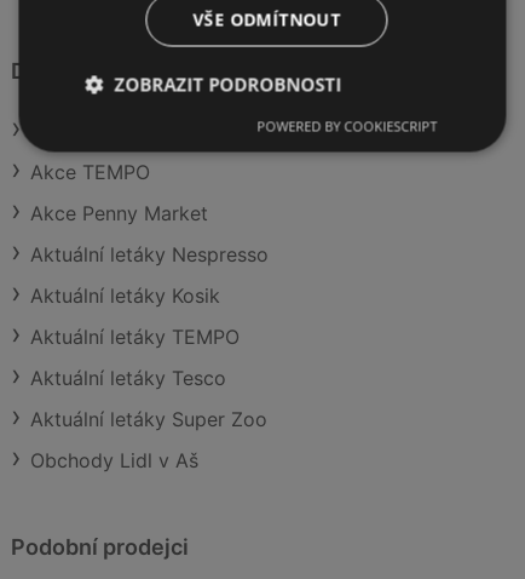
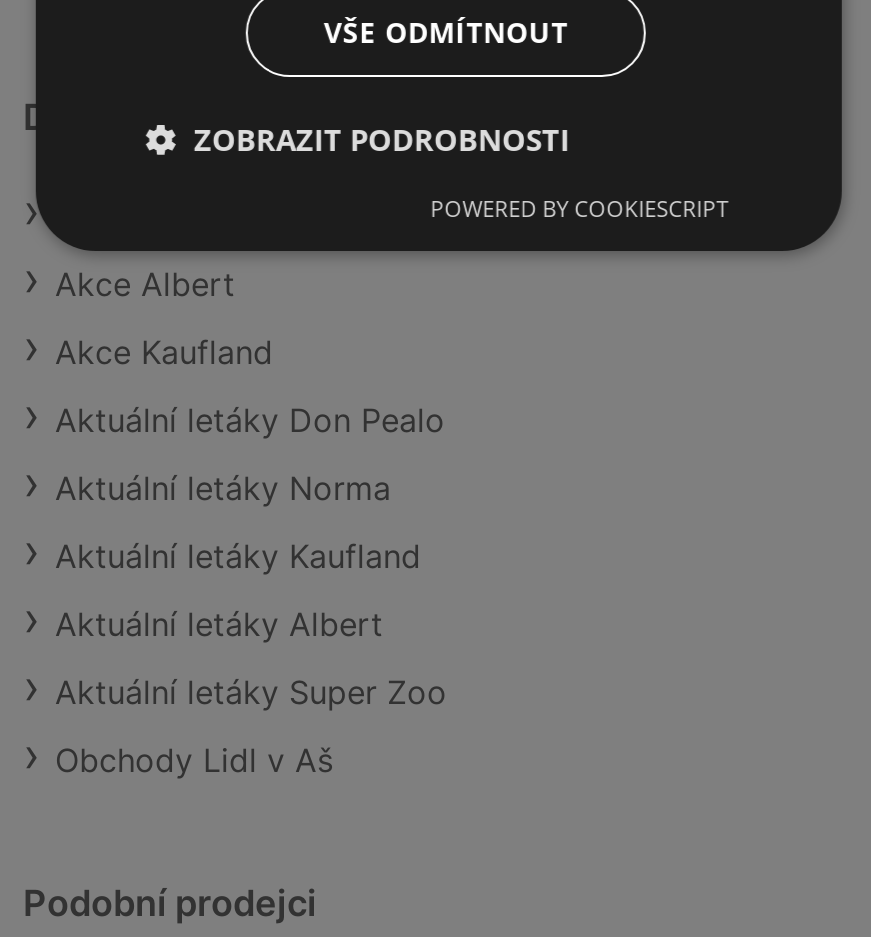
- Akce TEMPO
+ Akce Albert

- Akce Penny Market
+ Akce Kaufland

- Aktuální letáky Nespresso
+ Aktuální letáky Don Pealo

- Aktuální letáky Kosik
+ Aktuální letáky Norma

- Aktuální letáky TEMPO
+ Aktuální letáky Kaufland

- Aktuální letáky Tesco
+ Aktuální letáky Albert
